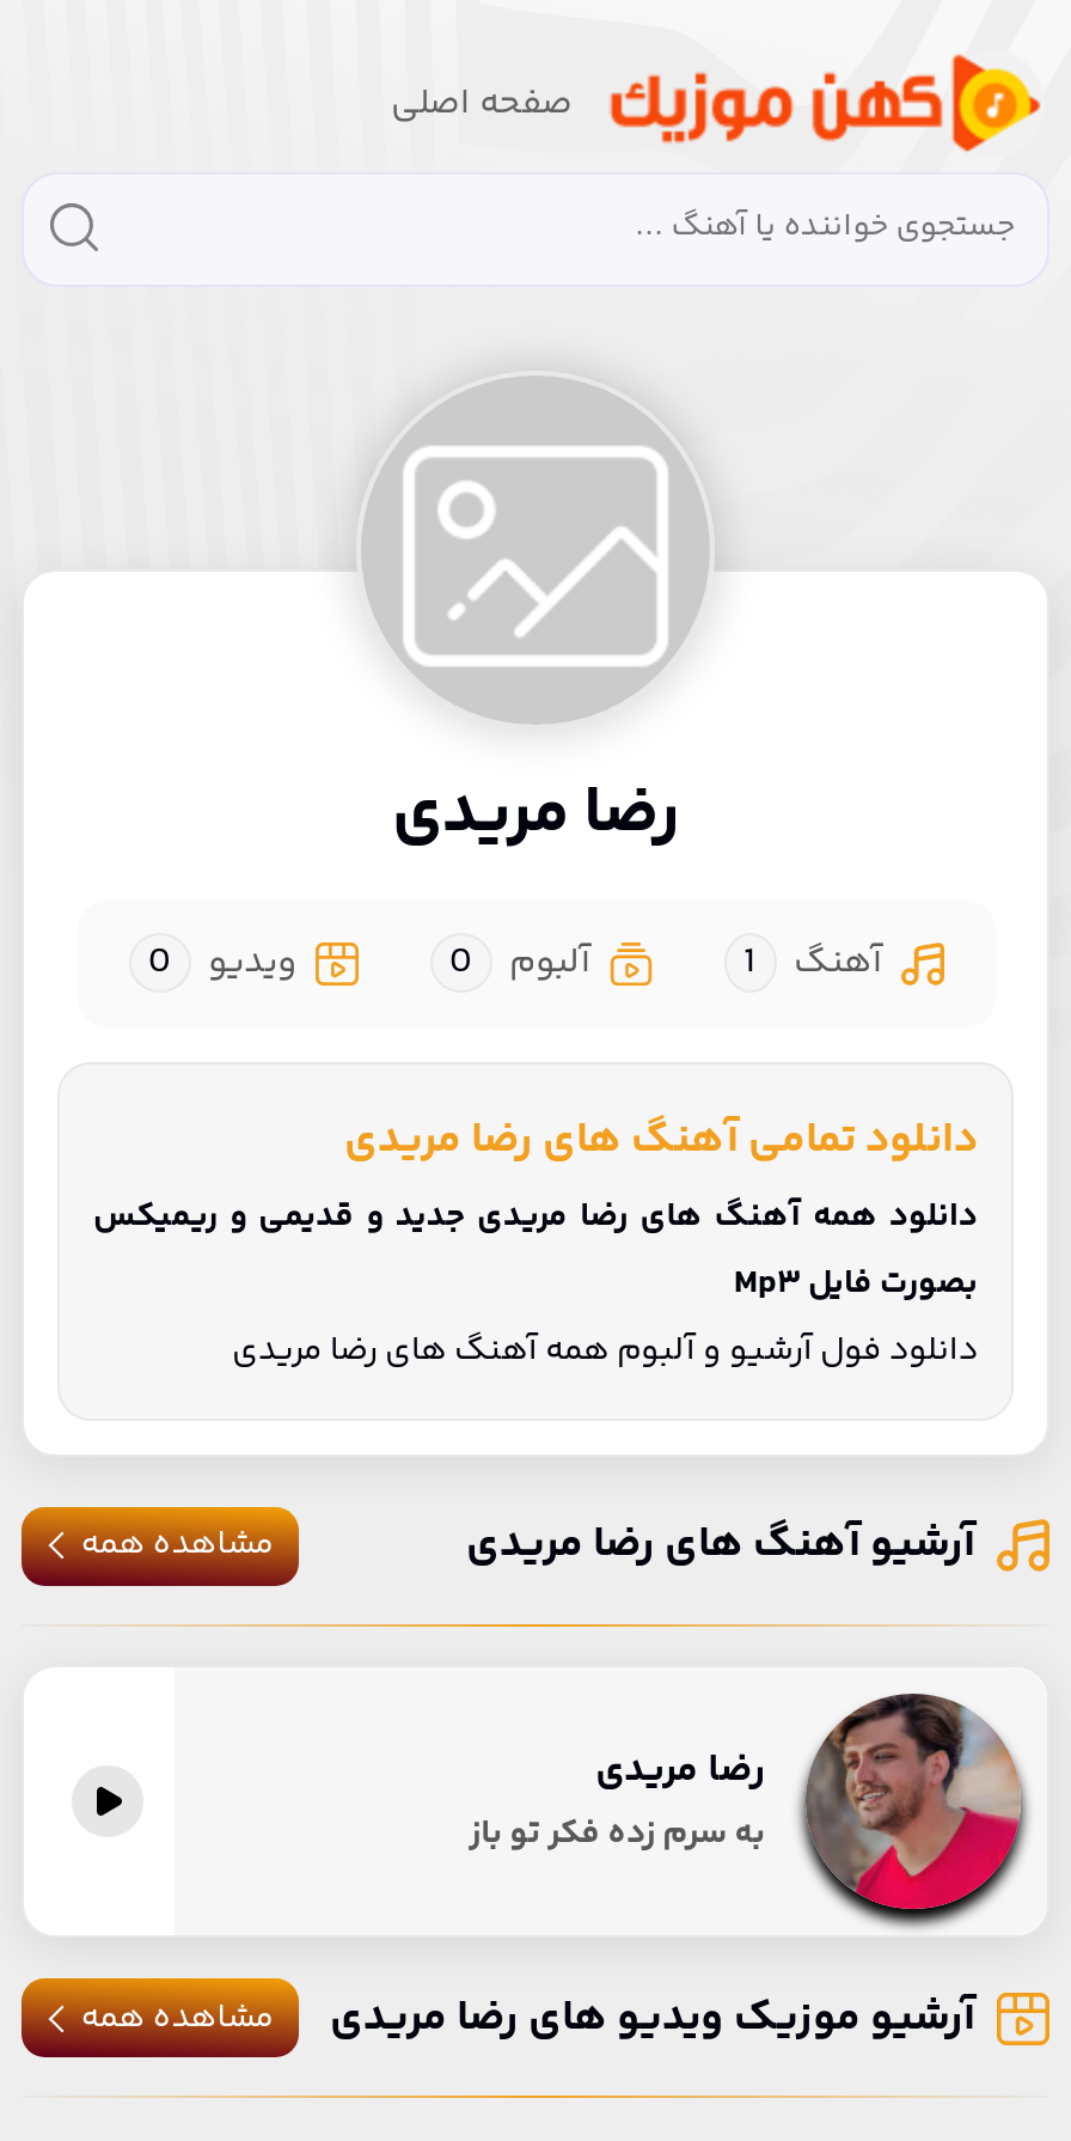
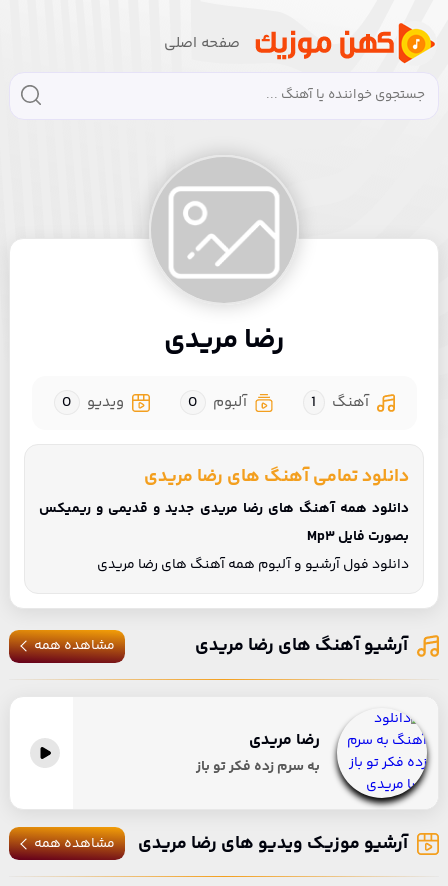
- [image]
+ [image]
